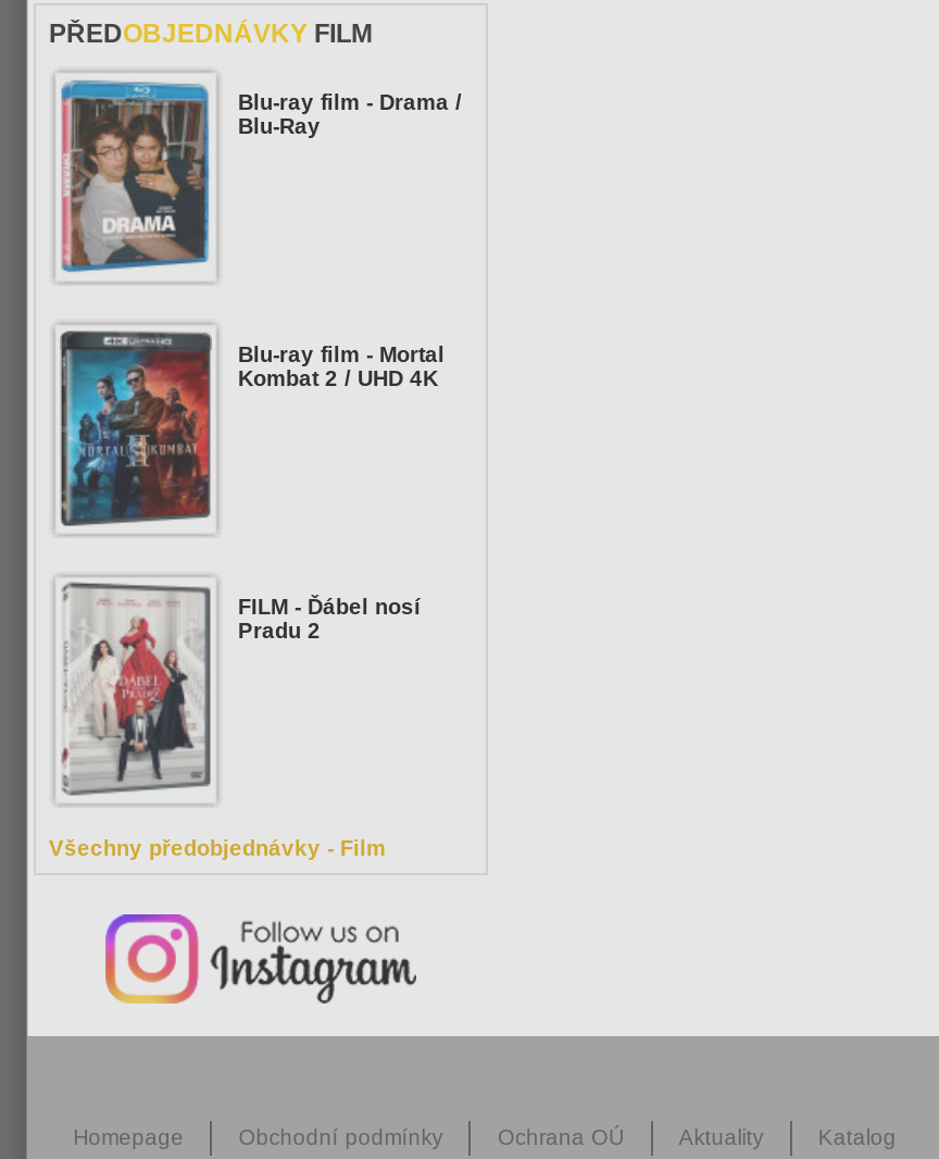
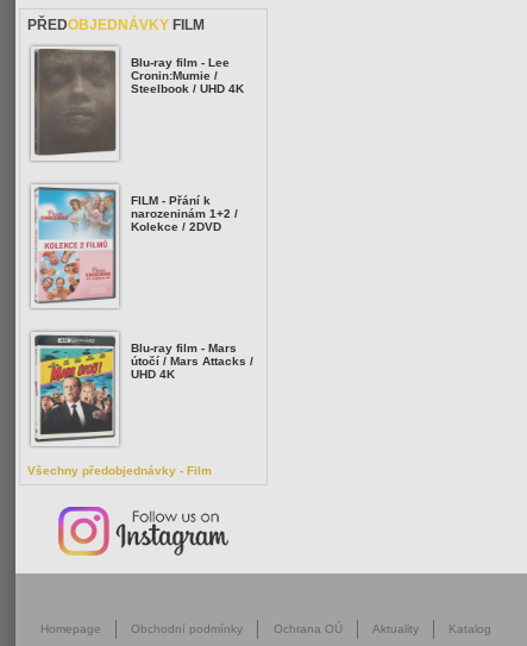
- [image]
- Blu-ray film - Drama /
- Blu-Ray
+ [image]
+ Blu-ray film - Lee
+ Cronin:Mumie /
+ Steelbook / UHD 4K

- [image]
- Blu-ray film - Mortal
- Kombat 2 / UHD 4K
+ [image]
+ FILM - Přání k
+ narozeninám 1+2 /
+ Kolekce / 2DVD

- [image]
- FILM - Ďábel nosí
- Pradu 2
+ [image]
+ Blu-ray film - Mars
+ útočí / Mars Attacks /
+ UHD 4K
